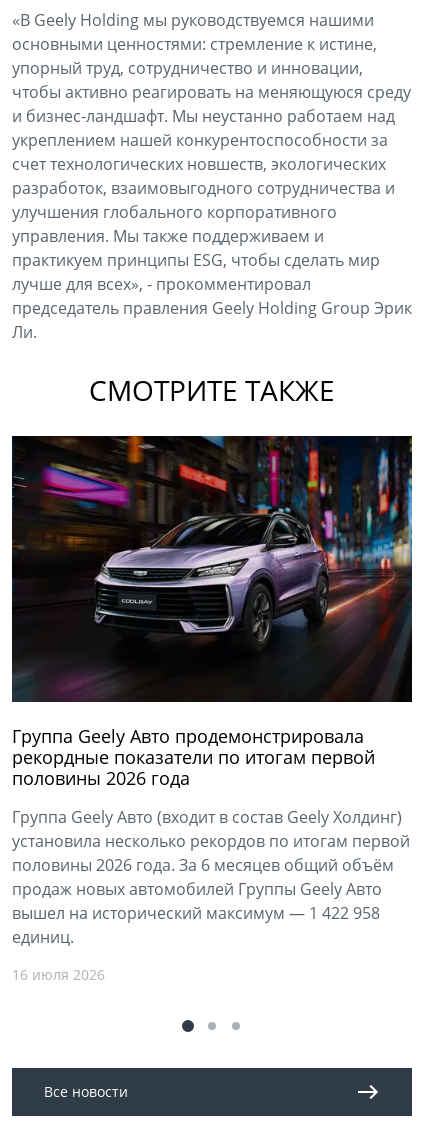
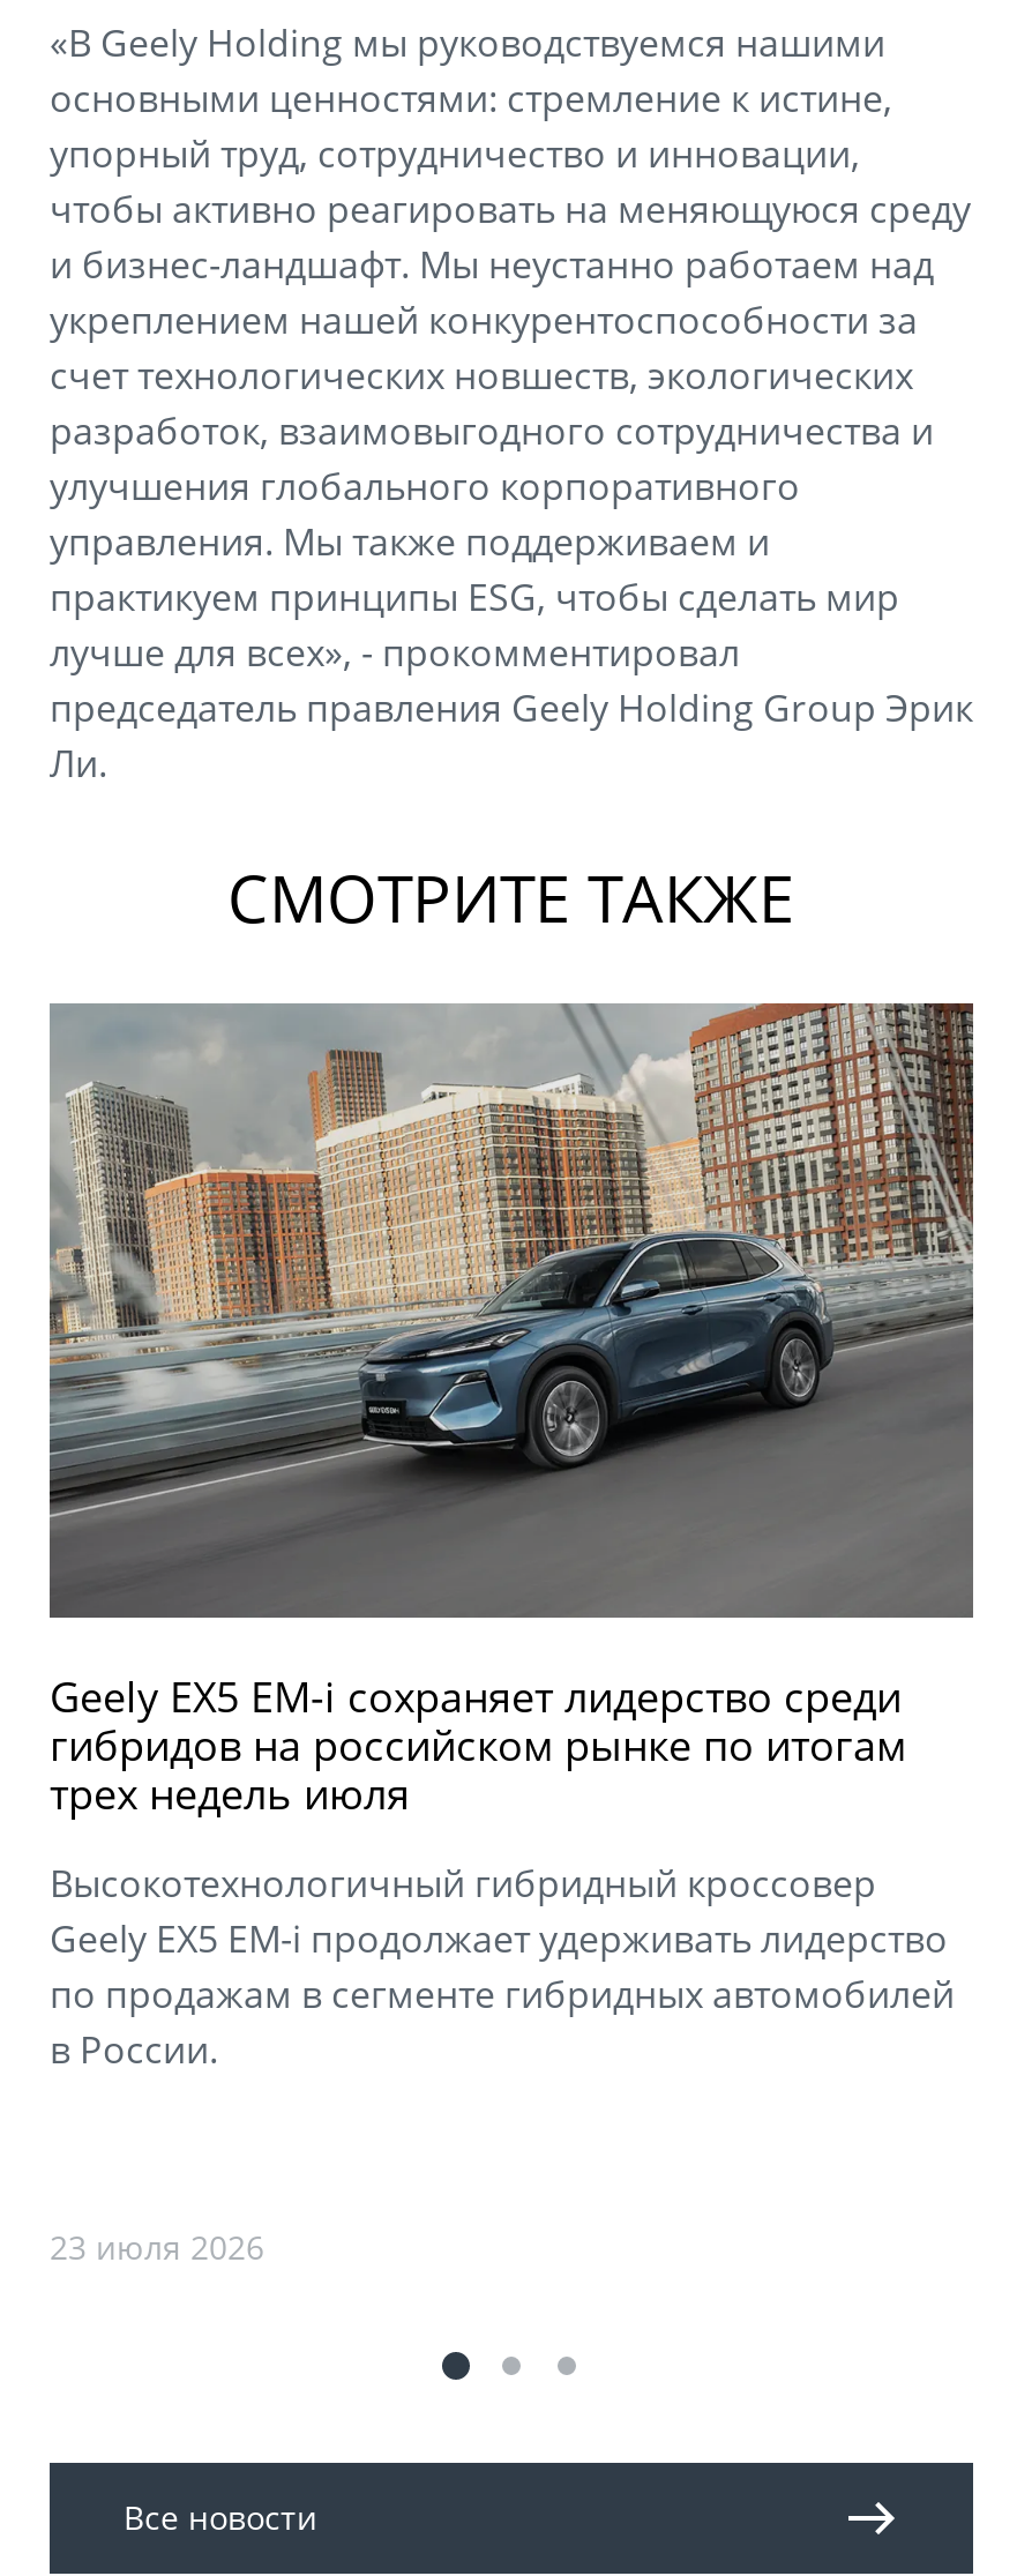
- [image]
- Группа Geely Авто продемонстрировала
- рекордные показатели по итогам первой
- половины 2026 года
+ [image]
+ Geely EX5 EM-i сохраняет лидерство среди
+ гибридов на российском рынке по итогам
+ трех недель июля

- Группа Geely Авто (входит в состав Geely Холдинг)
- установила несколько рекордов по итогам первой
- половины 2026 года. За 6 месяцев общий объём
- продаж новых автомобилей Группы Geely Авто
- вышел на исторический максимум — 1 422 958
- единиц.
+ Высокотехнологичный гибридный кроссовер
+ Geely EX5 EM-i продолжает удерживать лидерство
+ по продажам в сегменте гибридных автомобилей
+ в России.

- 16 июля 2026
+ 23 июля 2026
